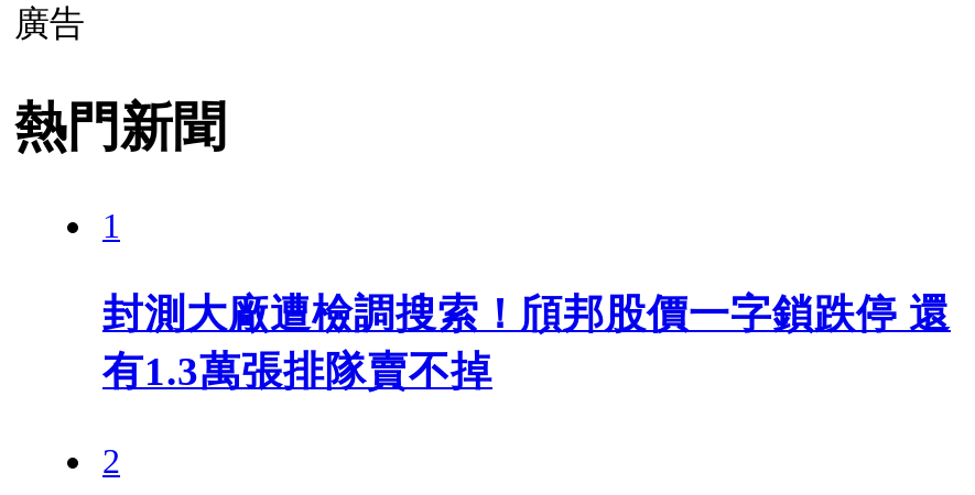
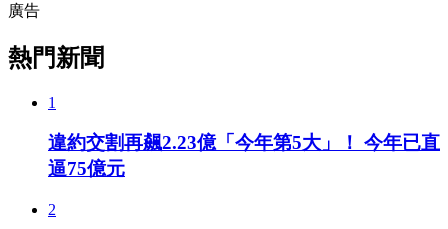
- 封測大廠遭檢調搜索！頎邦股價一字鎖跌停 還
- 有1.3萬張排隊賣不掉
+ 違約交割再飆2.23億「今年第5大」！ 今年已直
+ 逼75億元
